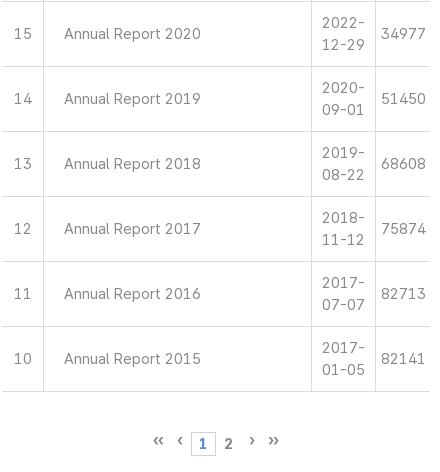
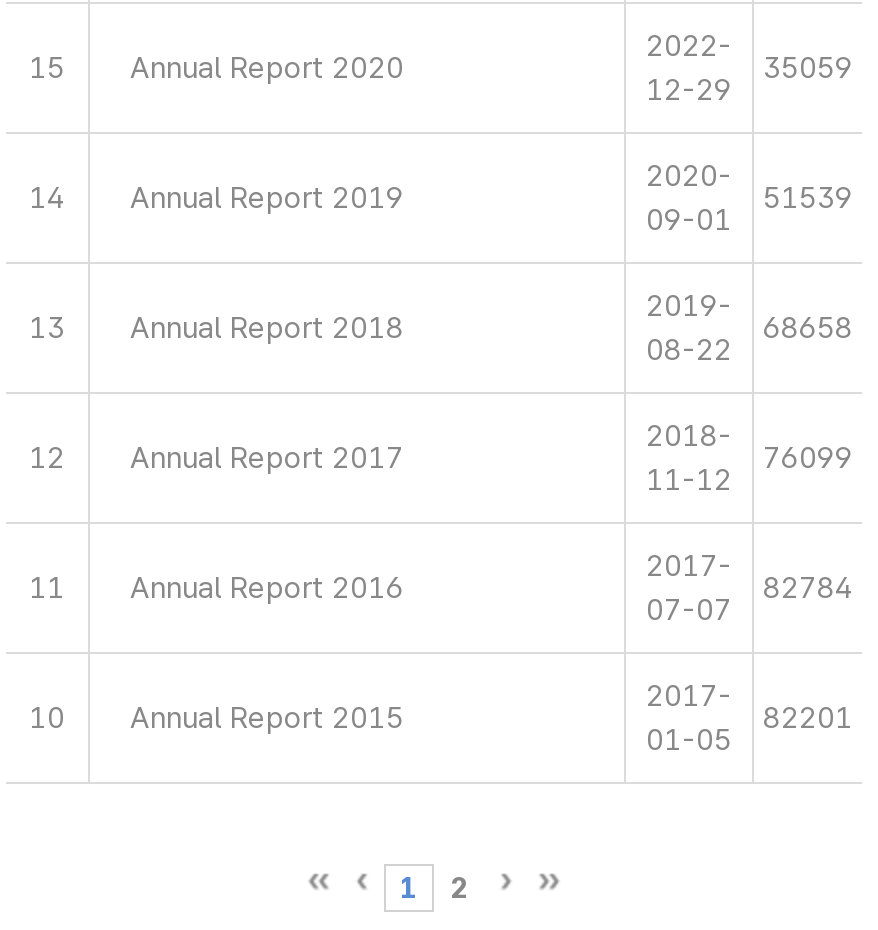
- 34977
+ 35059

- 51450
+ 51539

- 68608
+ 68658

- 75874
+ 76099

- 82713
+ 82784

- 82141
+ 82201
